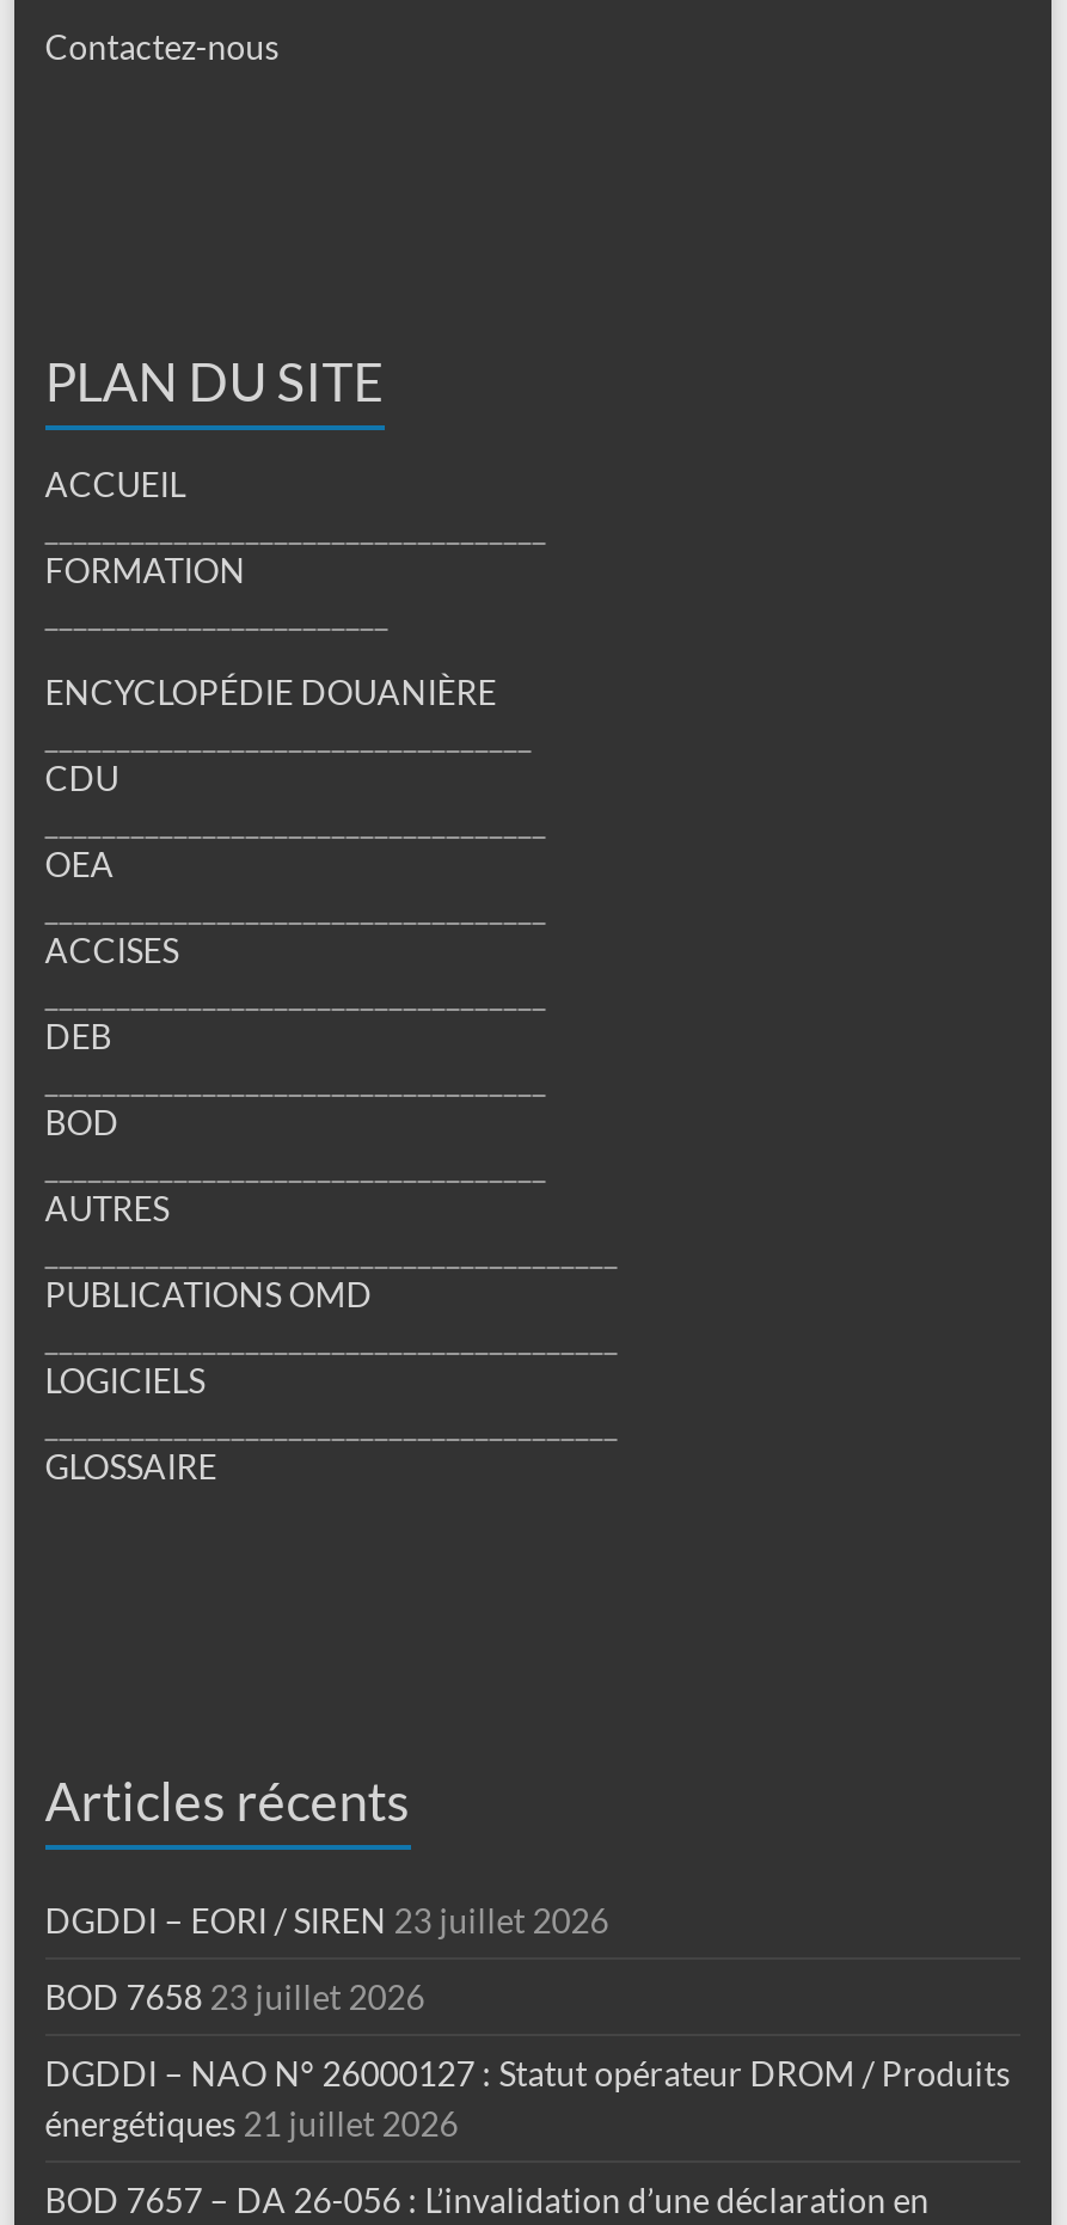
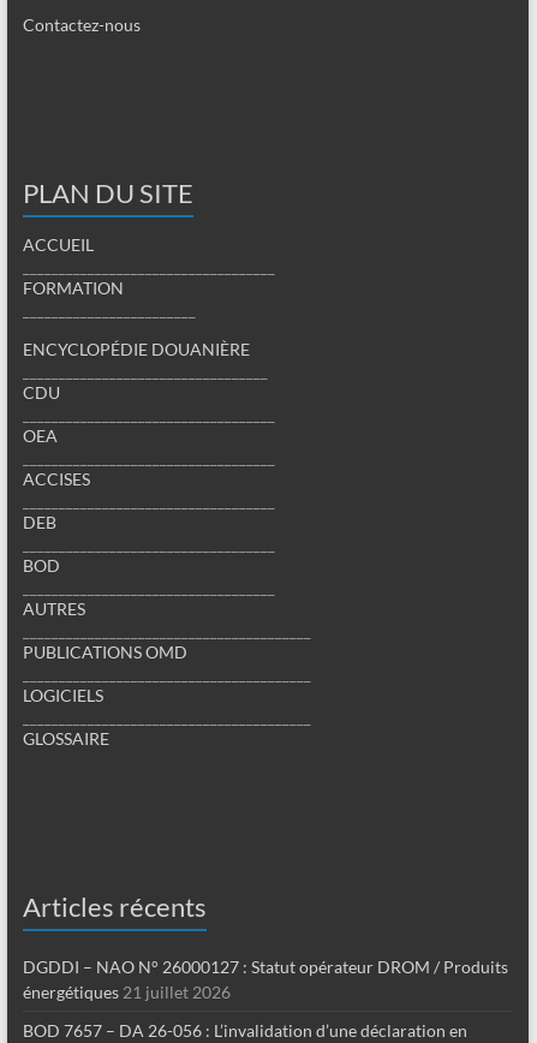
- DGDDI – EORI / SIREN 23 juillet 2026
- BOD 7658 23 juillet 2026
